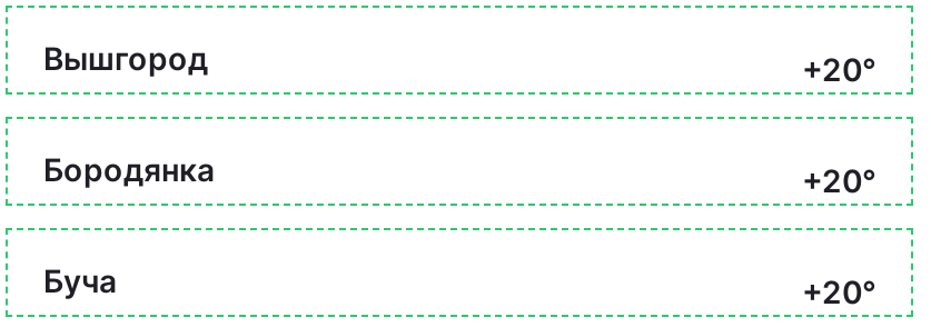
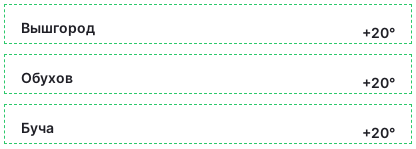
- Бородянка
+ Обухов
